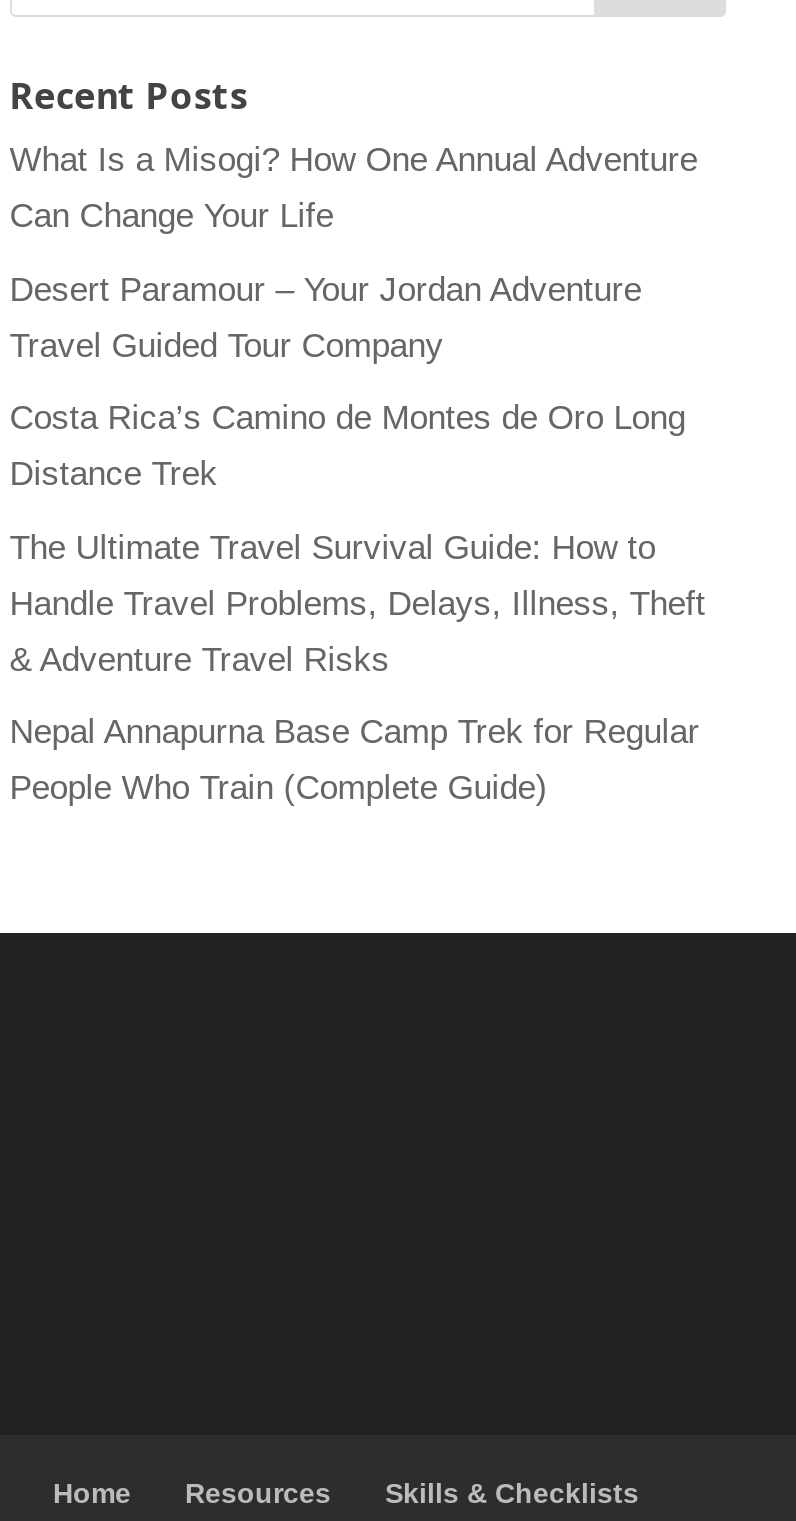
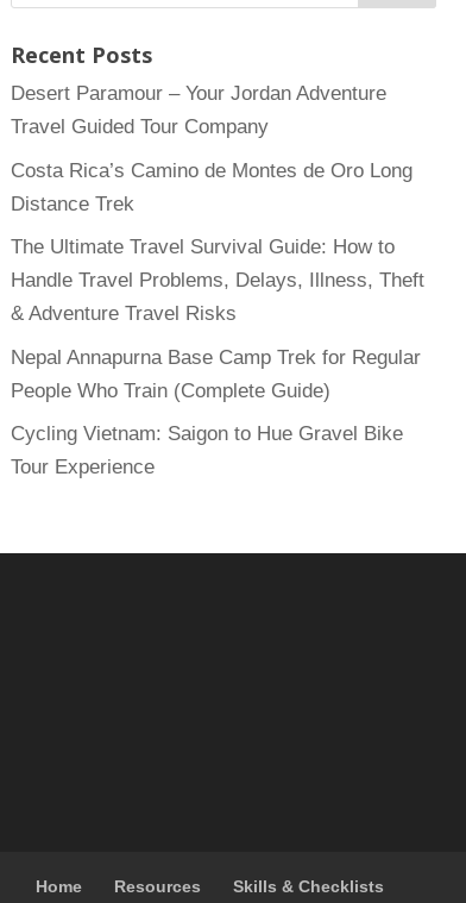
- What Is a Misogi? How One Annual Adventure
- Can Change Your Life

moved up: Desert Paramour – Your Jordan Adventure | Travel Guided Tour Company | Costa Rica’s Camino de Montes de Oro Long | ... | Nepal Annapurna Base Camp Trek for Regular | People Who Train (Complete Guide)

+ Cycling Vietnam: Saigon to Hue Gravel Bike
+ Tour Experience
